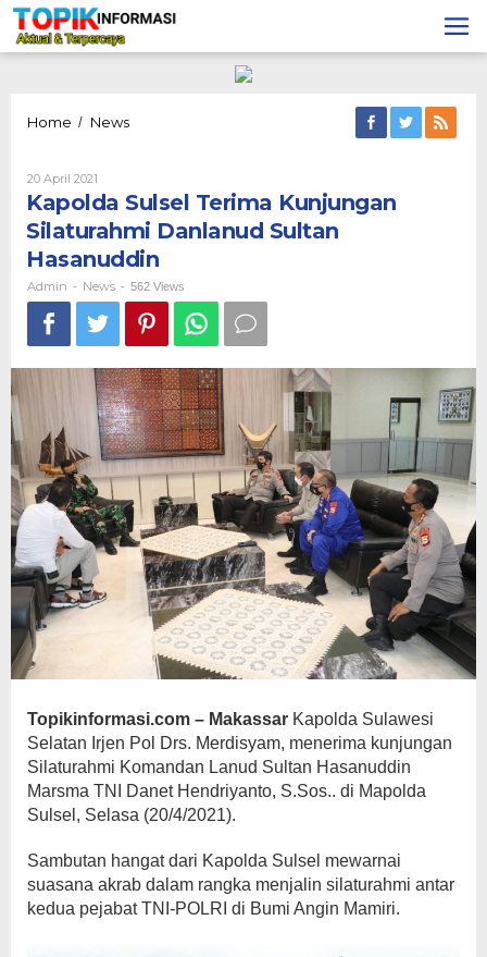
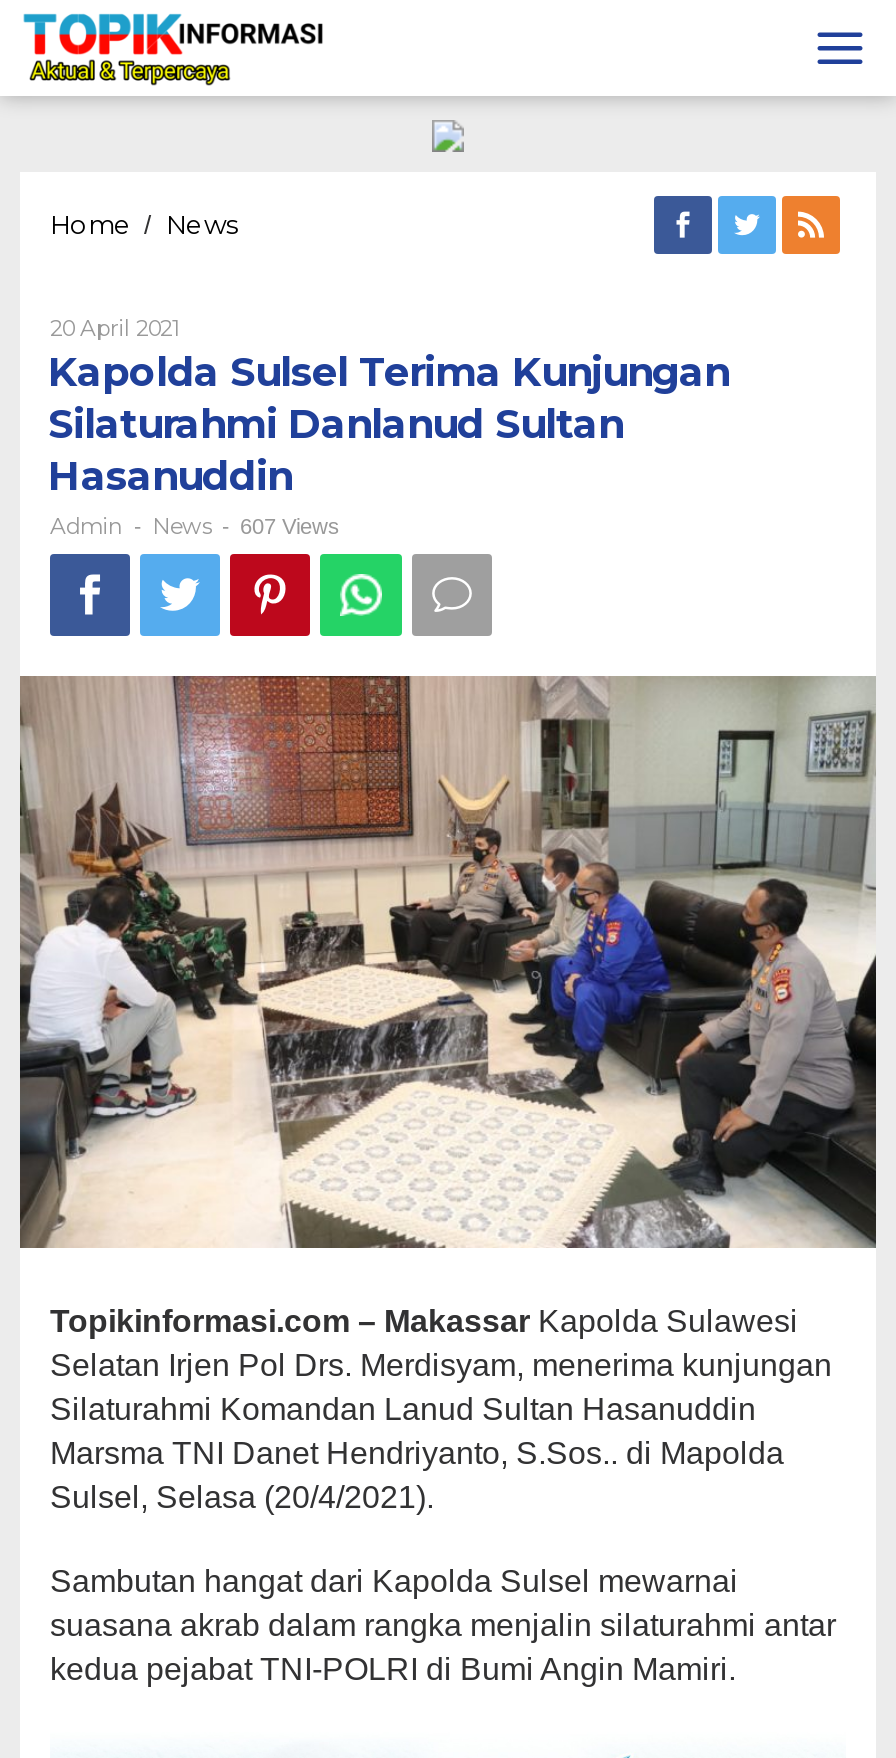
- Admin - News - 562 Views
+ Admin - News - 607 Views
